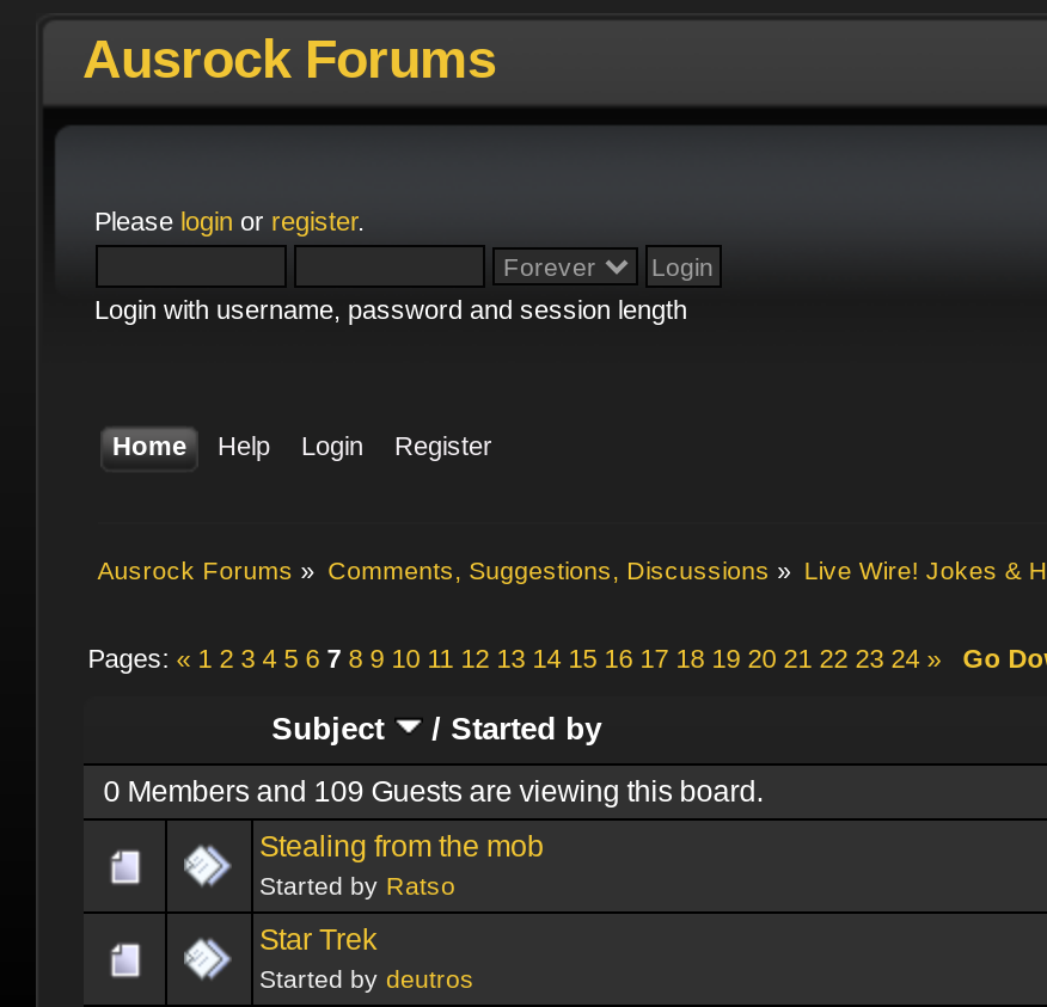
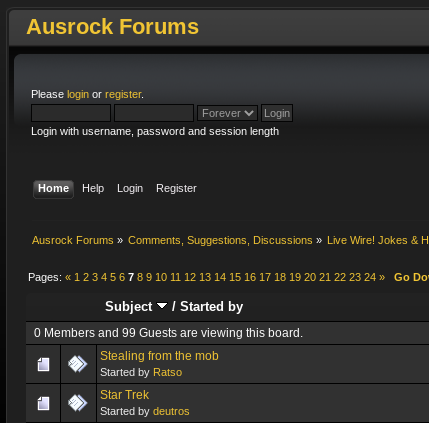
- 0 Members and 109 Guests are viewing this board.
+ 0 Members and 99 Guests are viewing this board.
